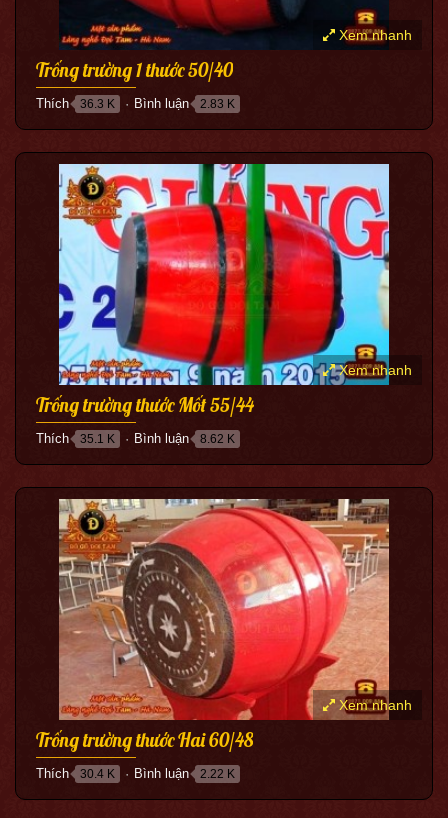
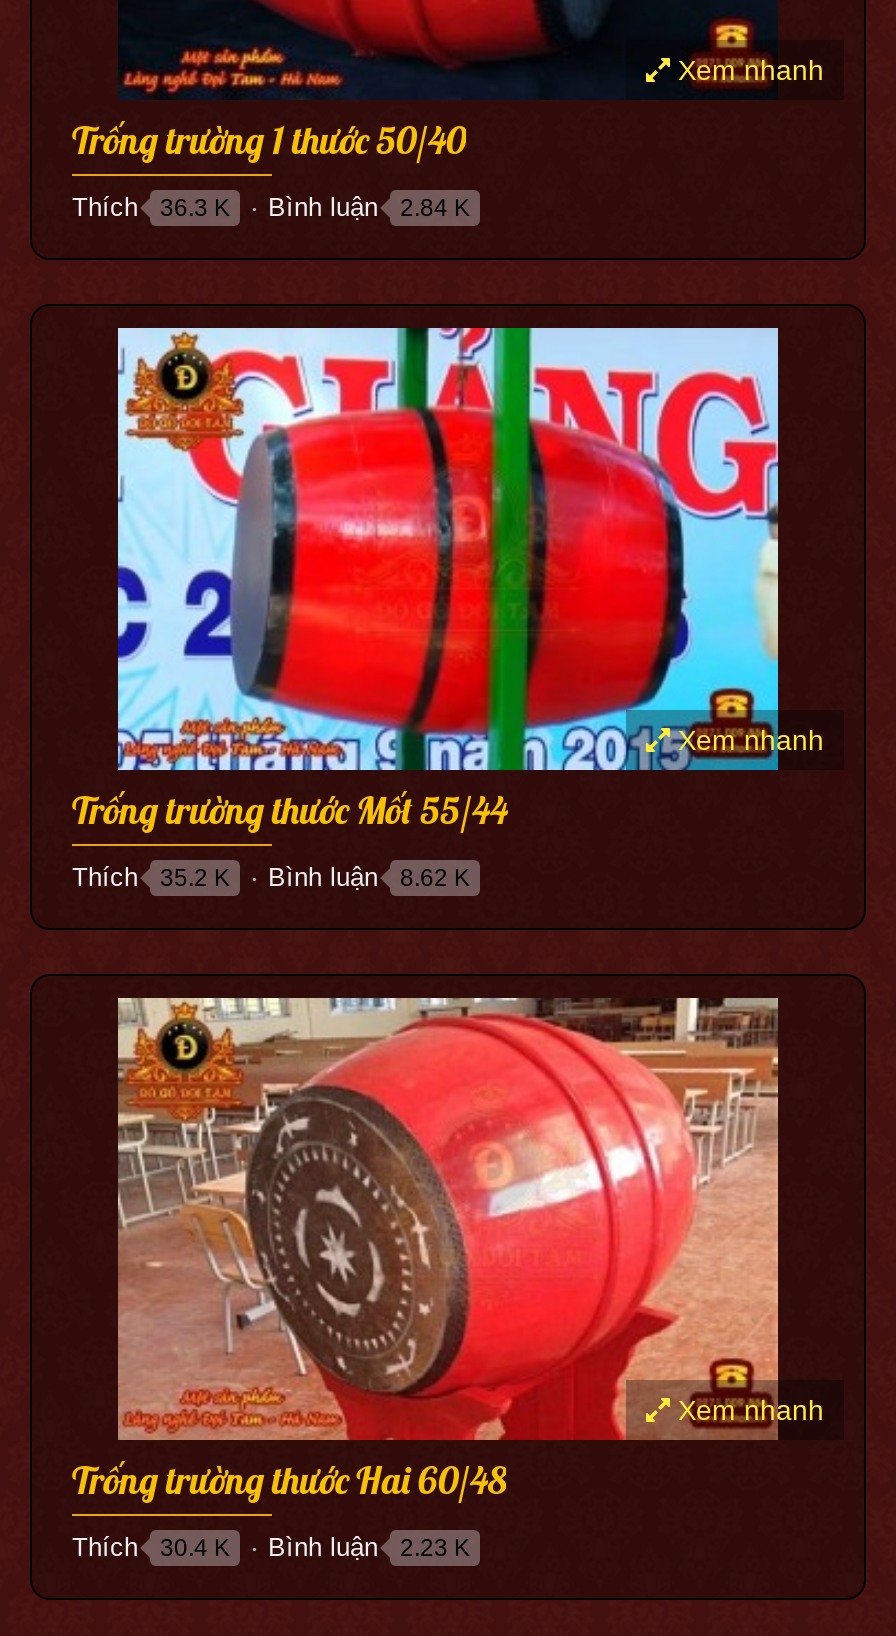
- Thích 36.3 K Bình luận 2.83 K
+ Thích 36.3 K Bình luận 2.84 K

- Thích 35.1 K Bình luận 8.62 K
+ Thích 35.2 K Bình luận 8.62 K

- Thích 30.4 K Bình luận 2.22 K
+ Thích 30.4 K Bình luận 2.23 K
